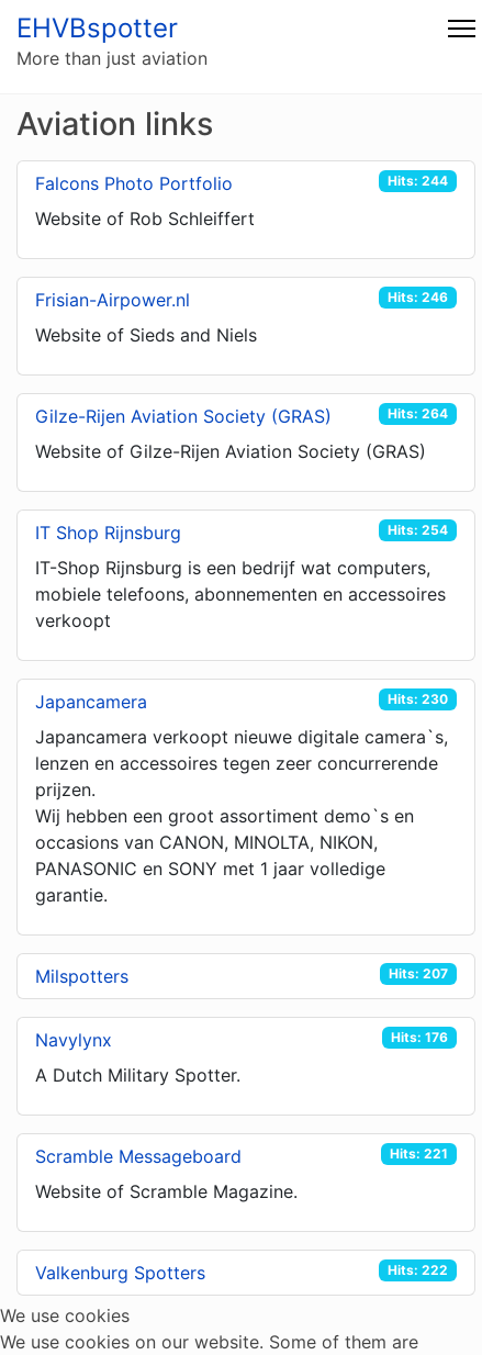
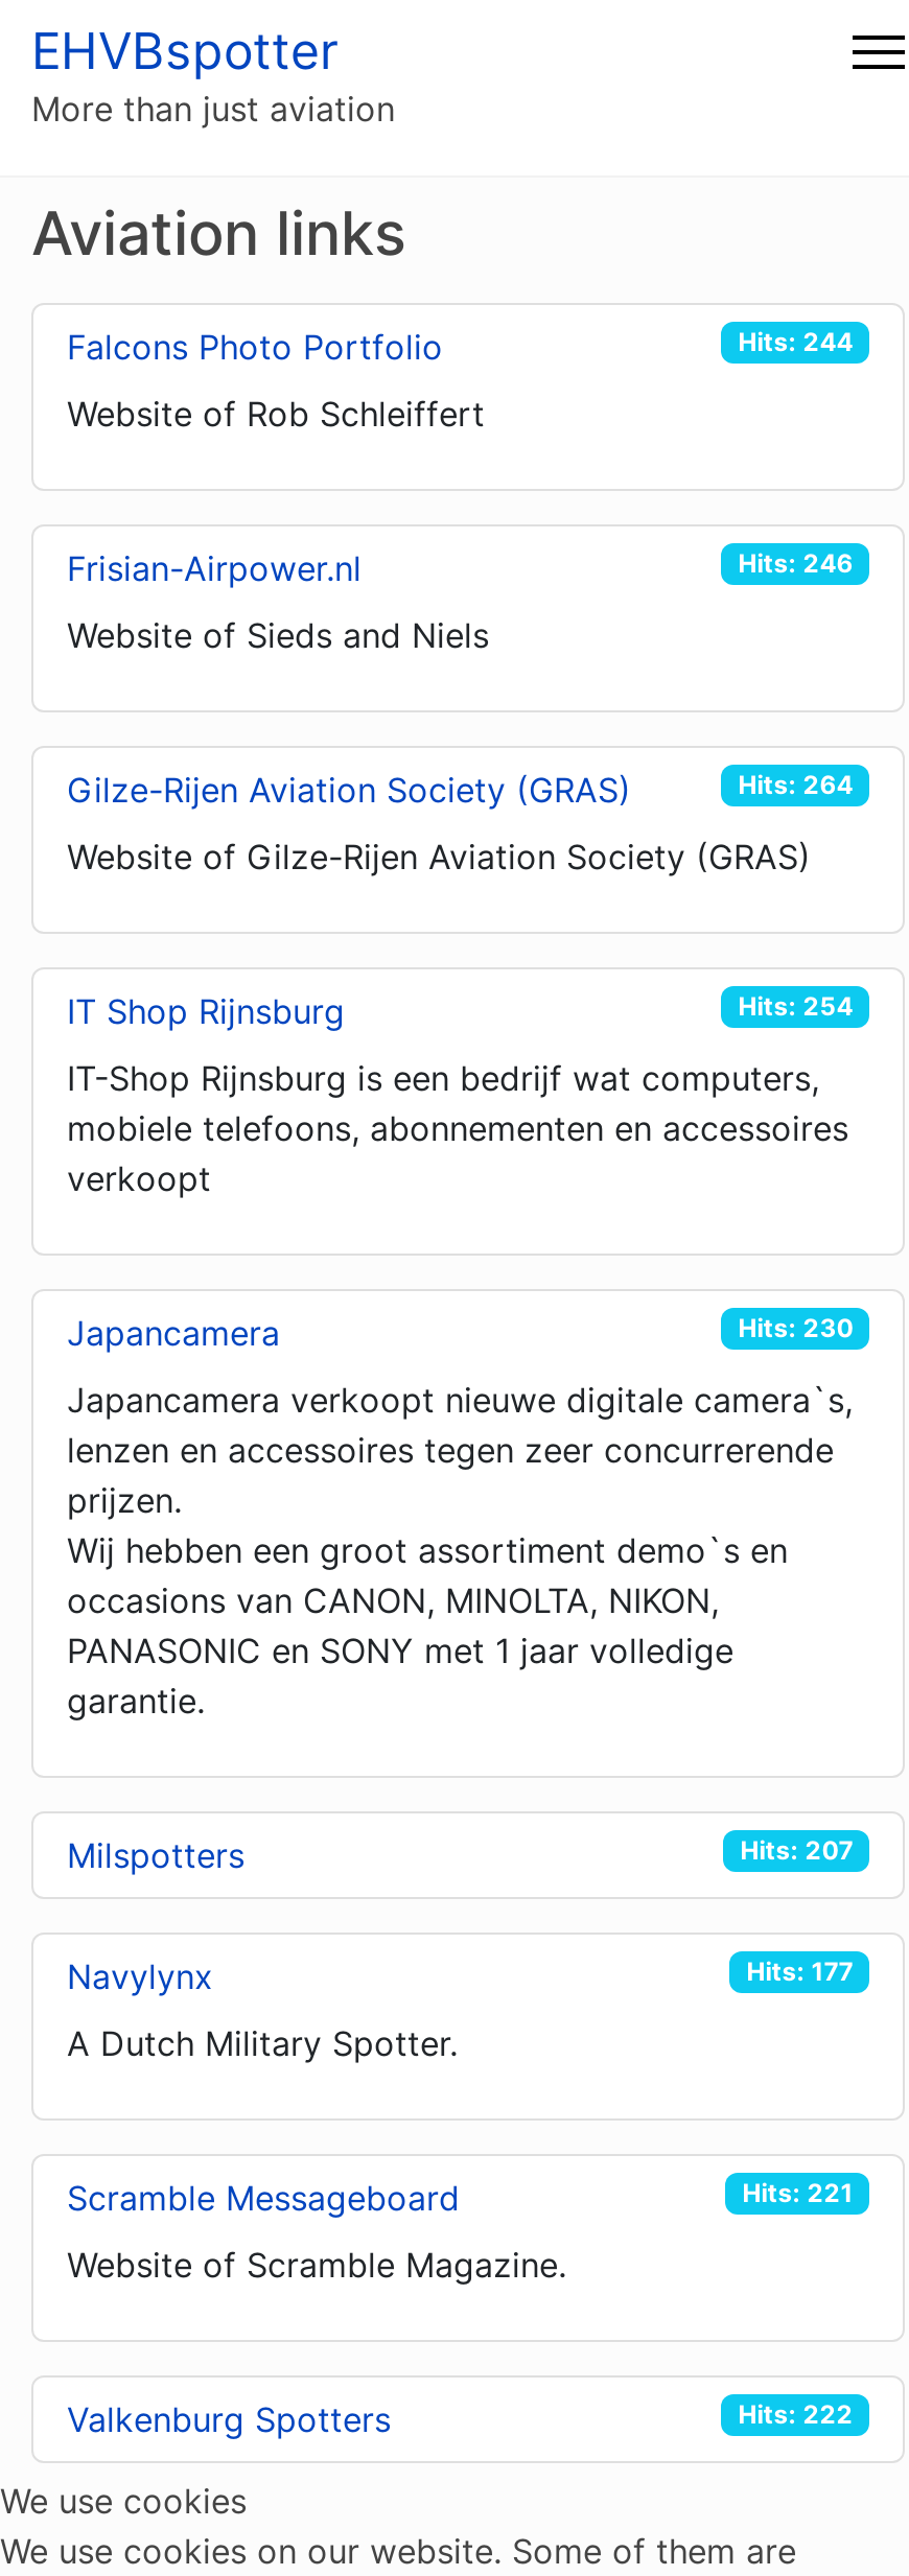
- Hits: 176
+ Hits: 177
